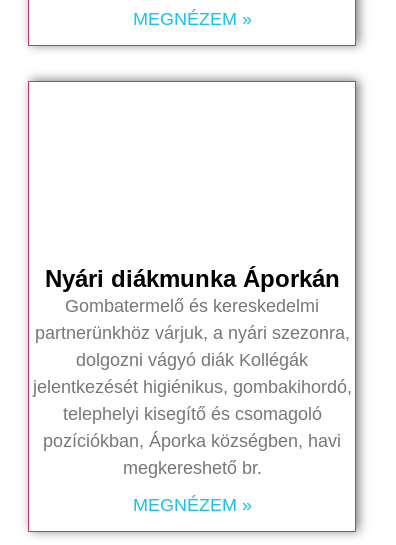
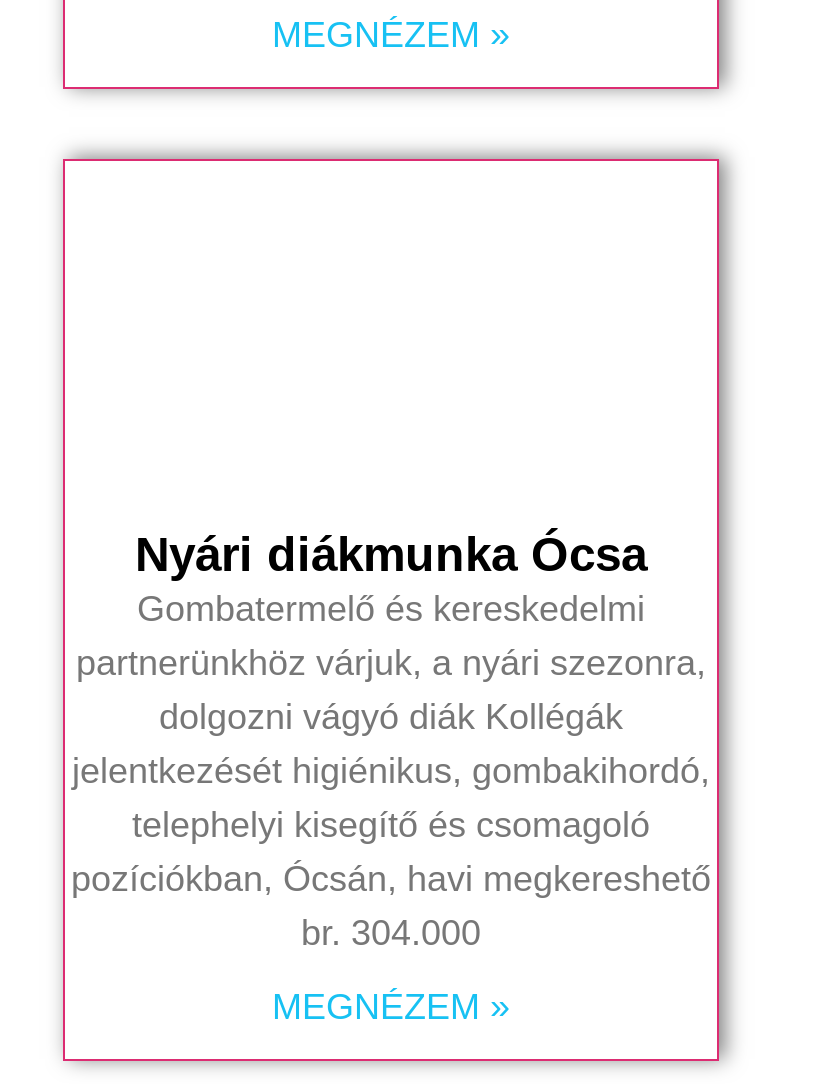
- Nyári diákmunka Áporkán
+ Nyári diákmunka Ócsa

- pozíciókban, Áporka községben, havi
- megkereshető br.
+ pozíciókban, Ócsán, havi megkereshető
+ br. 304.000
